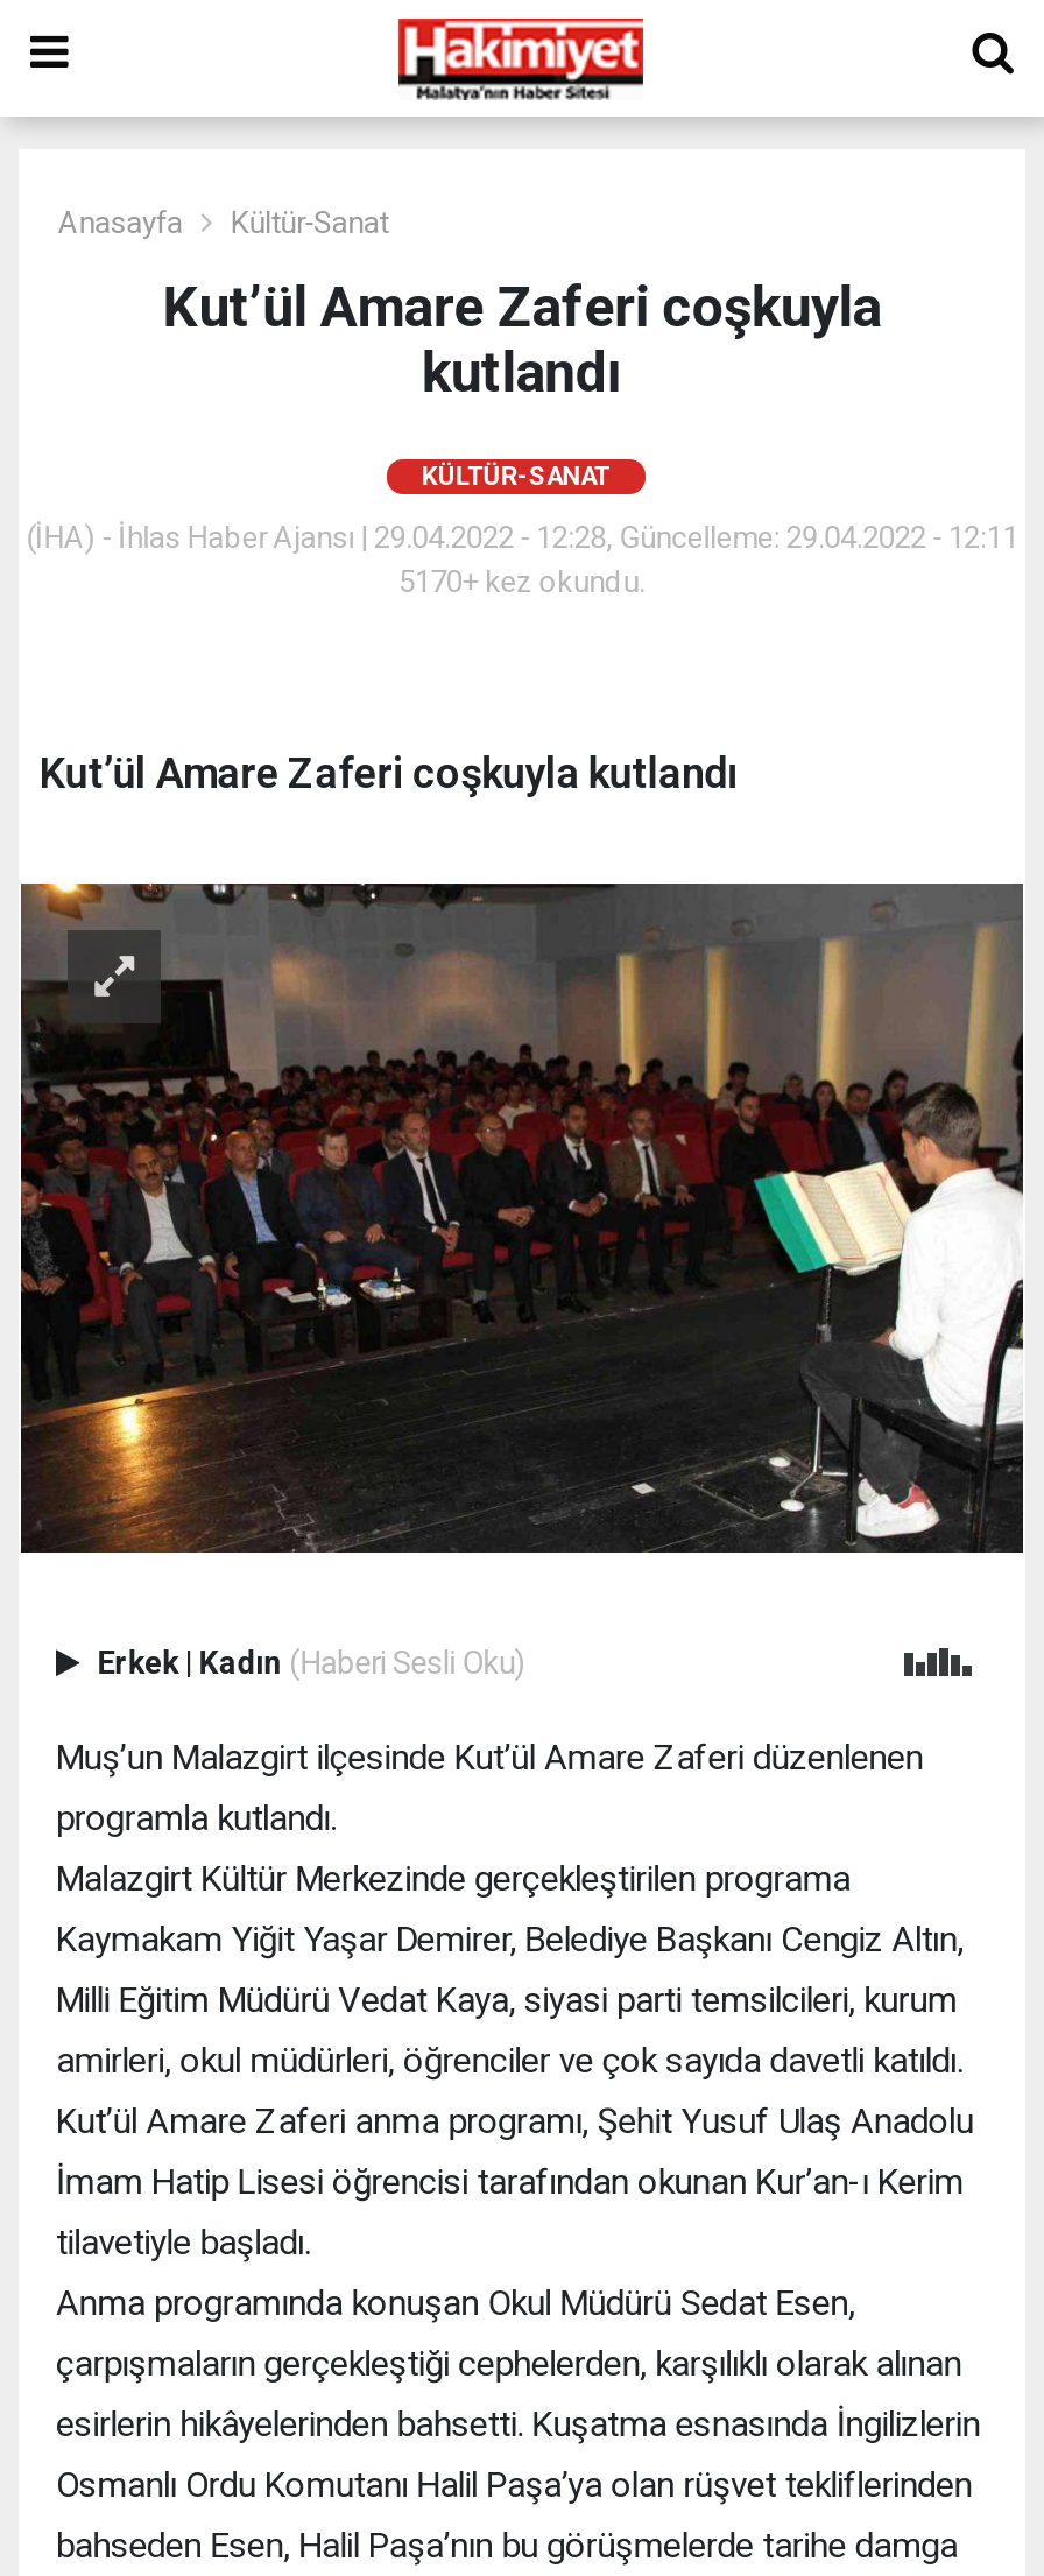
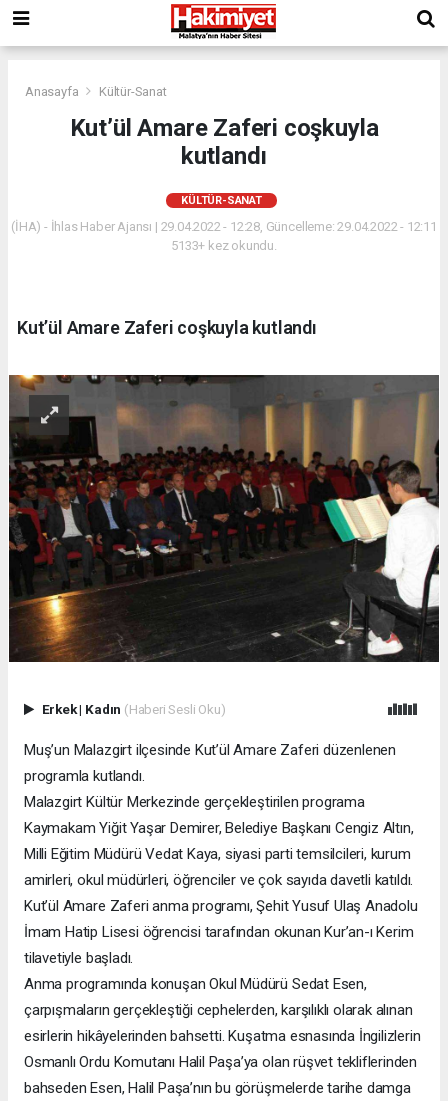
- 5170+ kez okundu.
+ 5133+ kez okundu.
